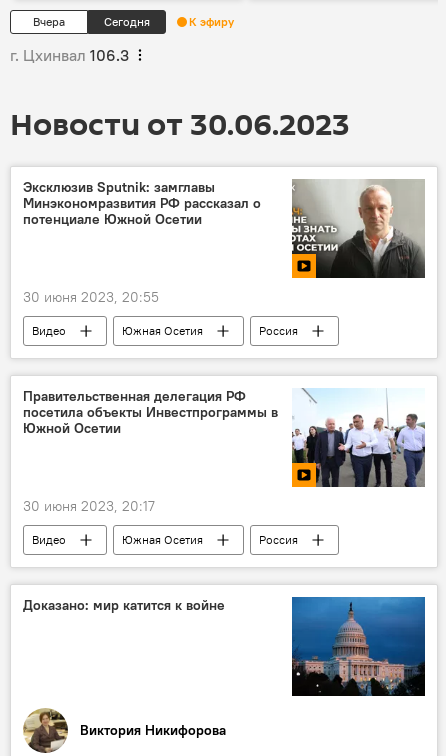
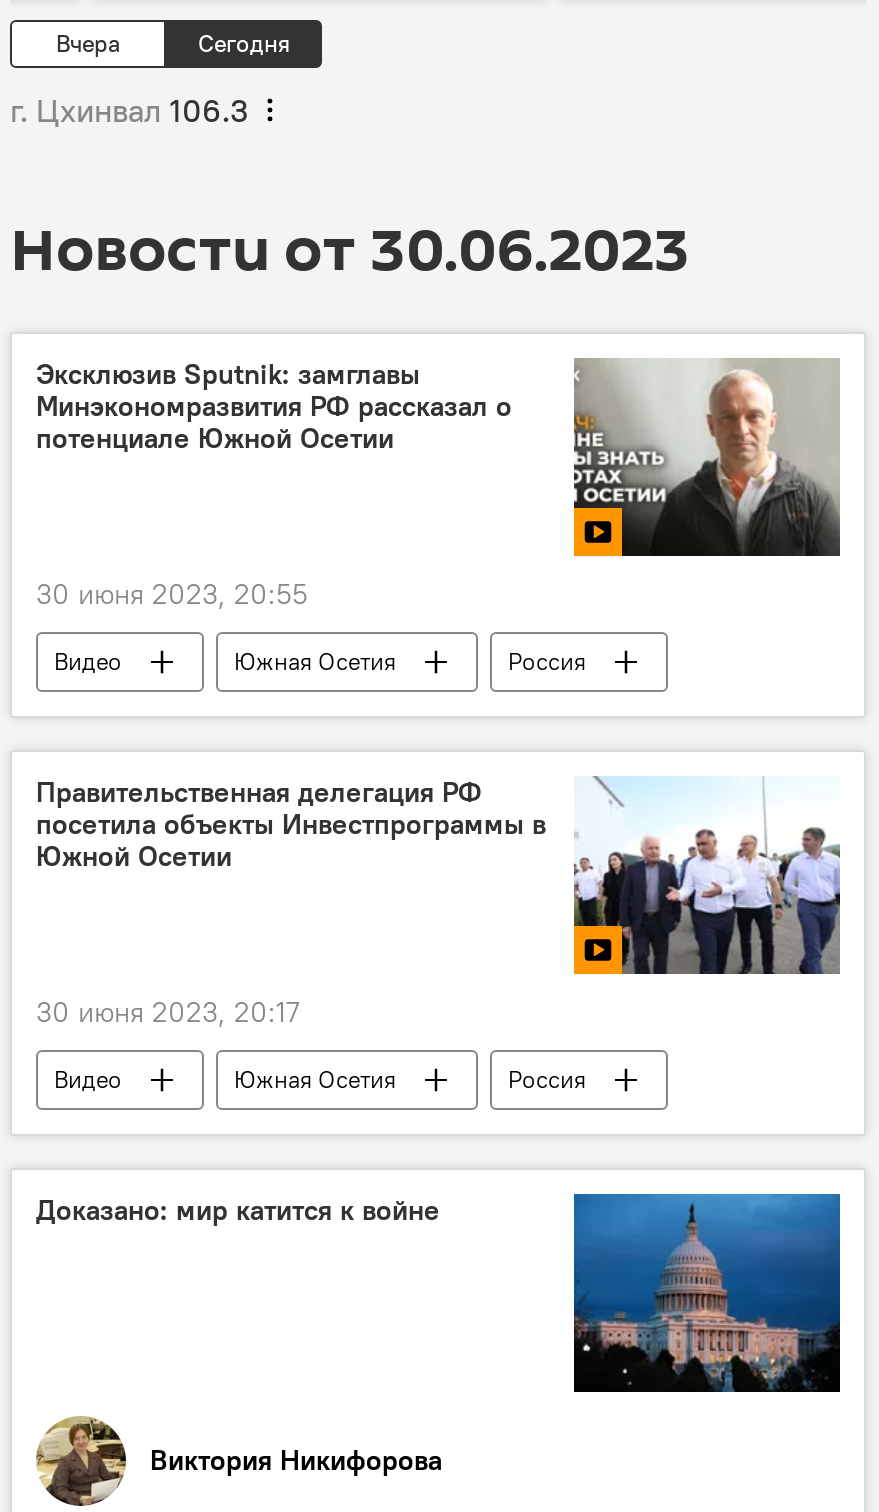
- К эфиру
